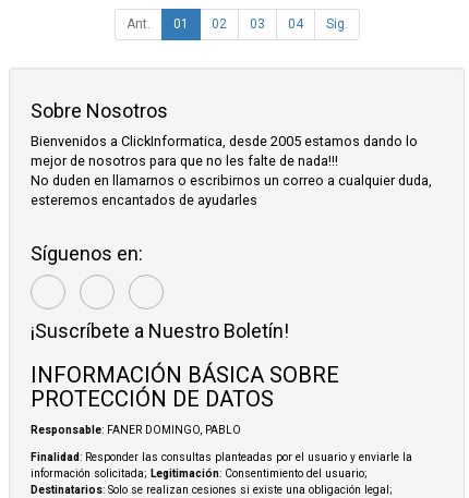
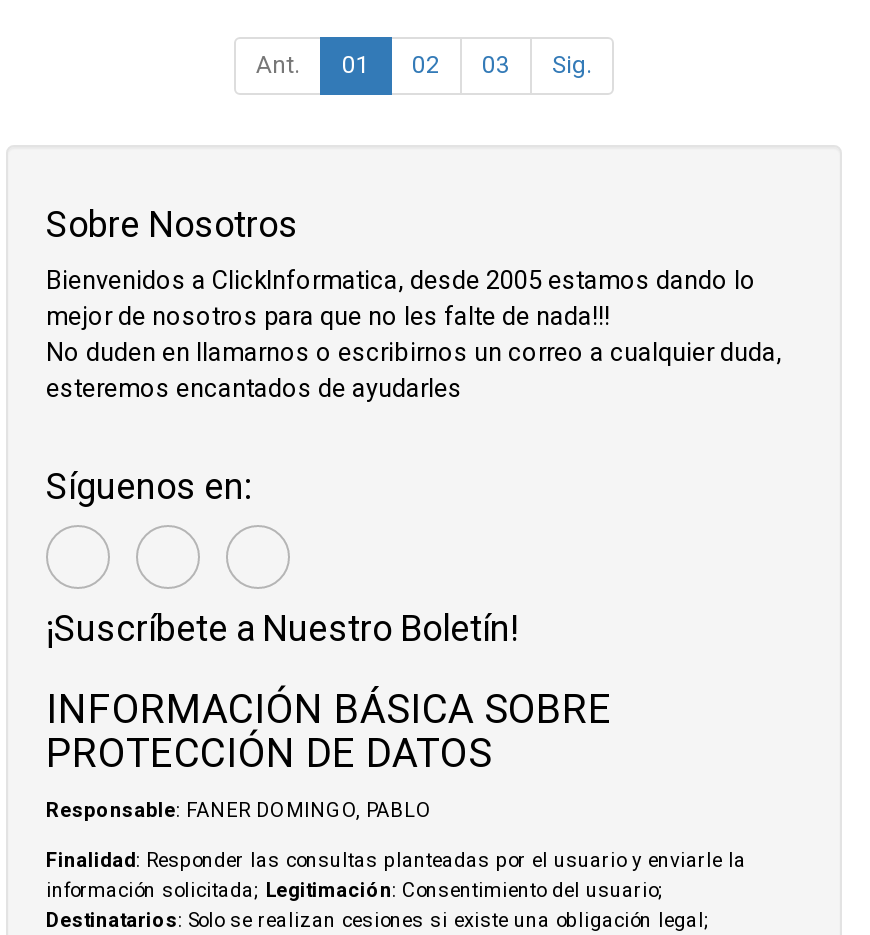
- 04
